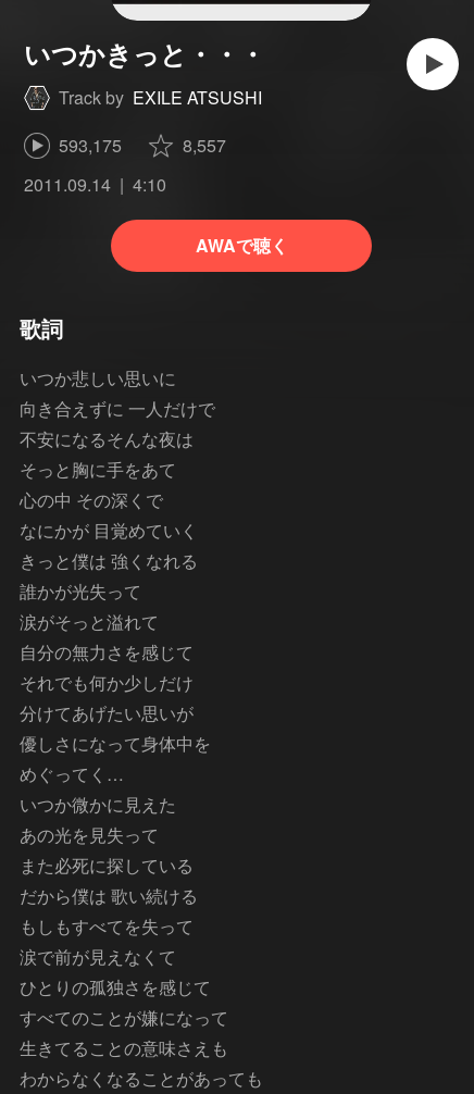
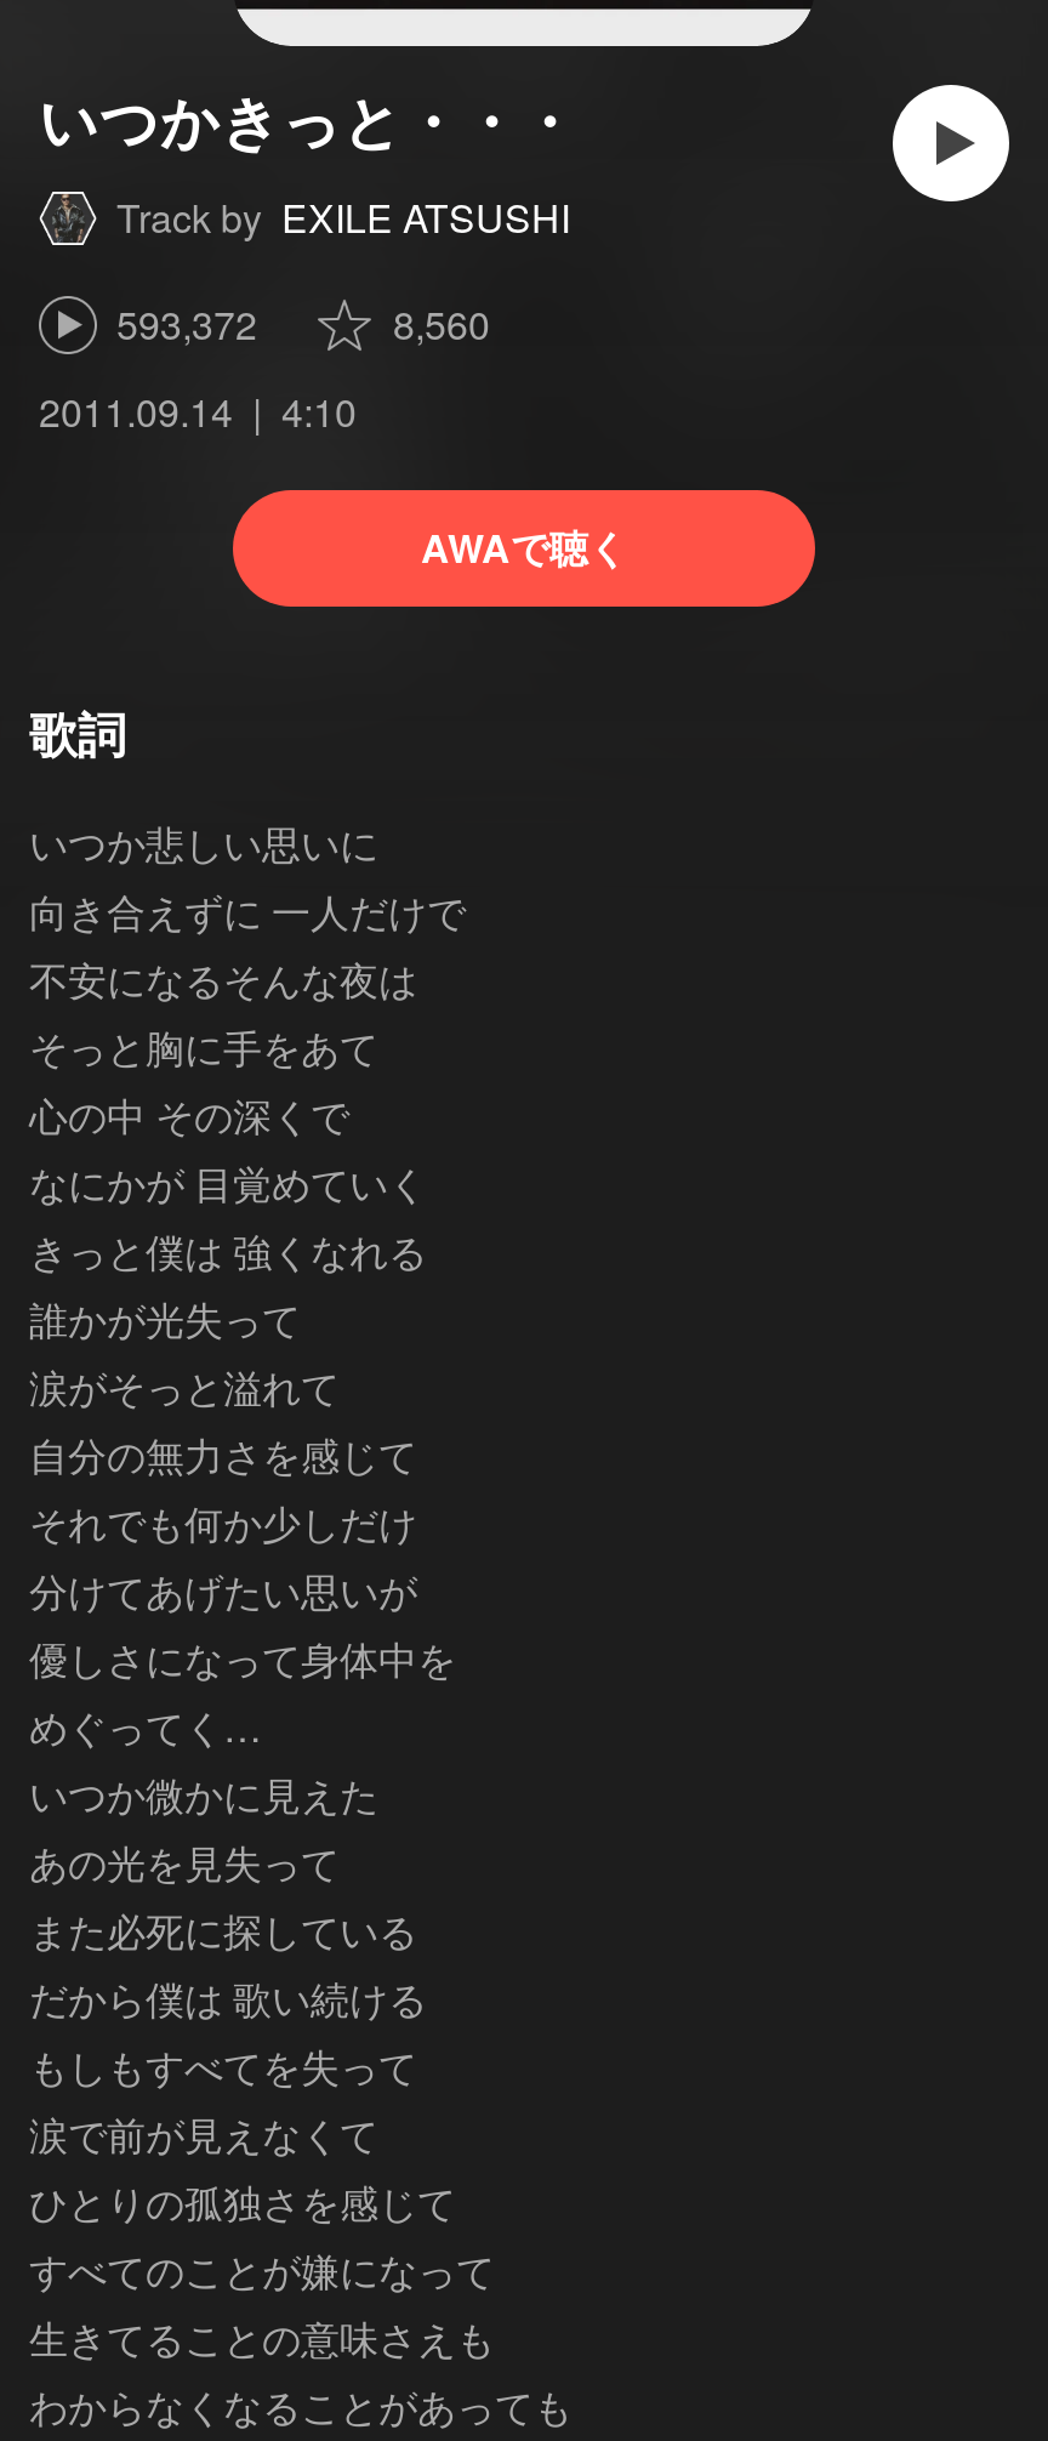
- 593,175
+ 593,372

- 8,557
+ 8,560
